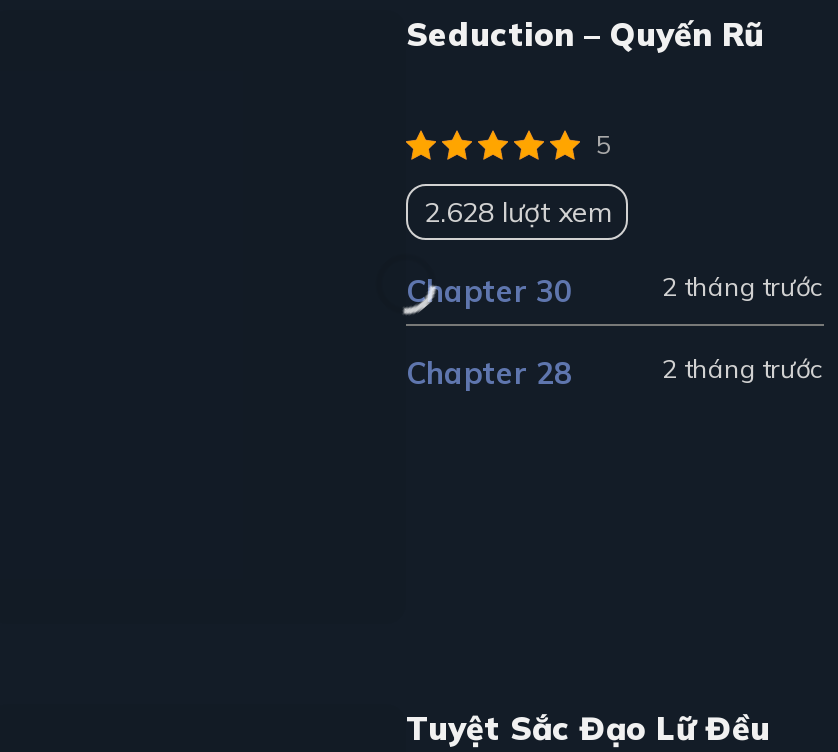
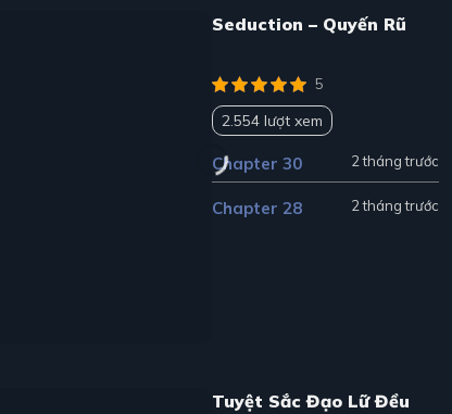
- 2.628 lượt xem
+ 2.554 lượt xem
